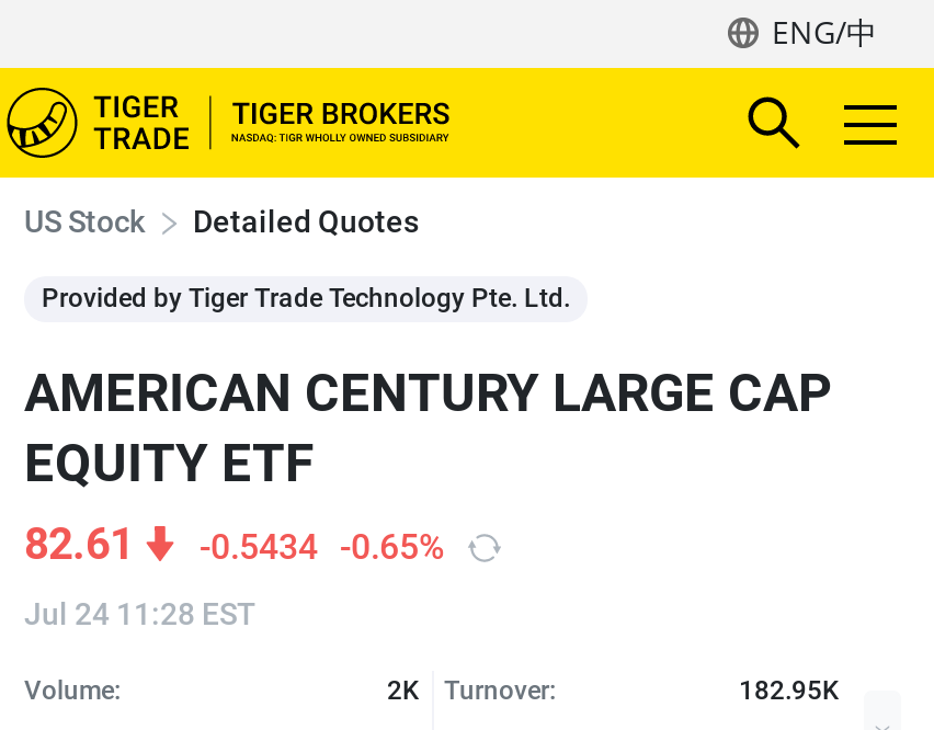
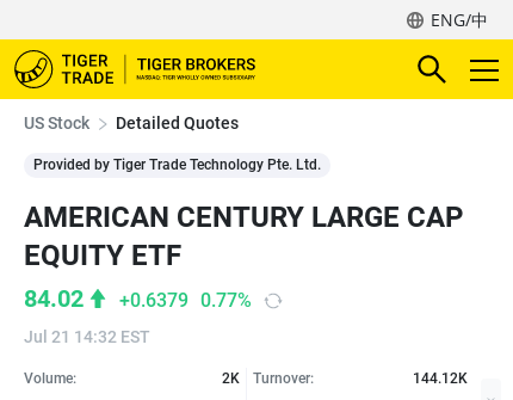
- 82.61
+ 84.02

- -0.5434 -0.65%
+ +0.6379 0.77%

- Jul 24 11:28 EST
+ Jul 21 14:32 EST

- 182.95K
+ 144.12K
